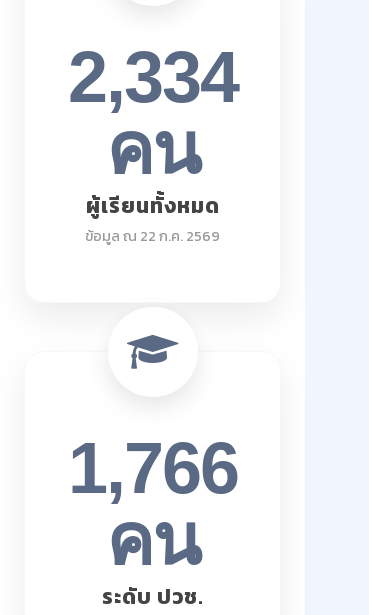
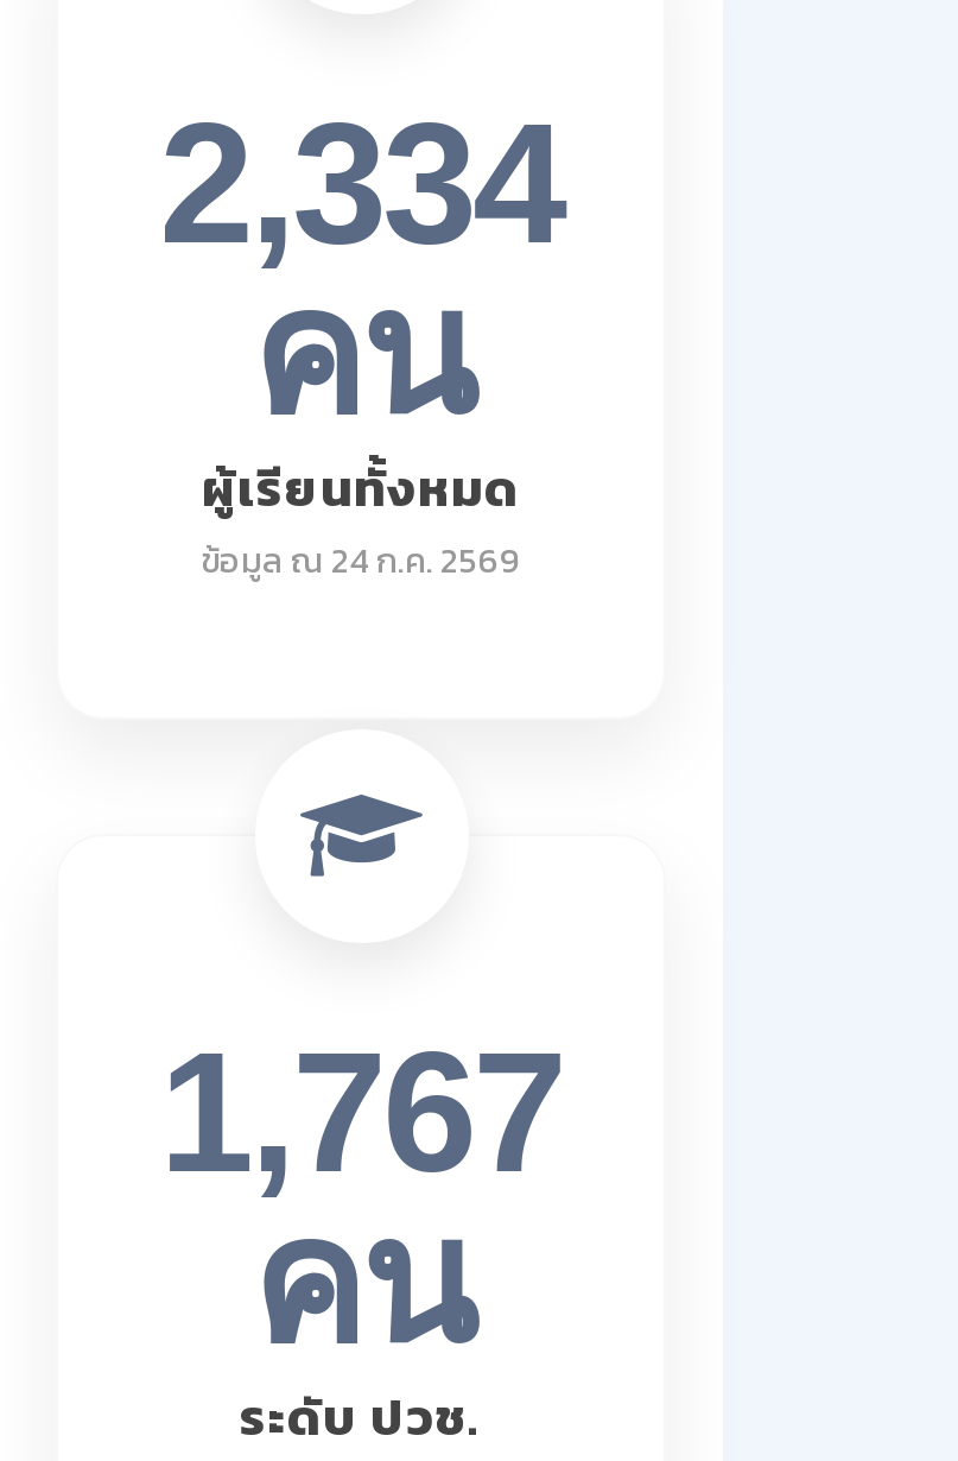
- ข้อมูล ณ 22 ก.ค. 2569
+ ข้อมูล ณ 24 ก.ค. 2569

- 1,766
+ 1,767
